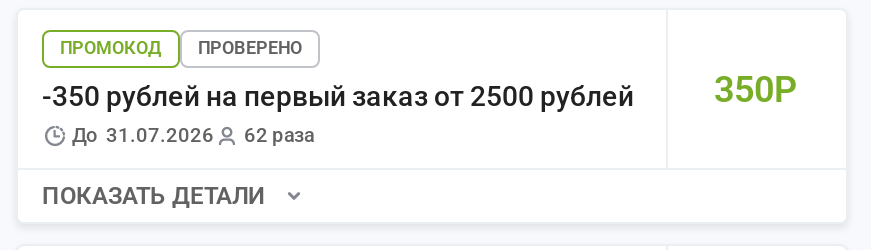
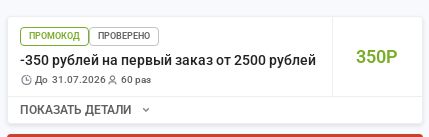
- 62 раза
+ 60 раз
